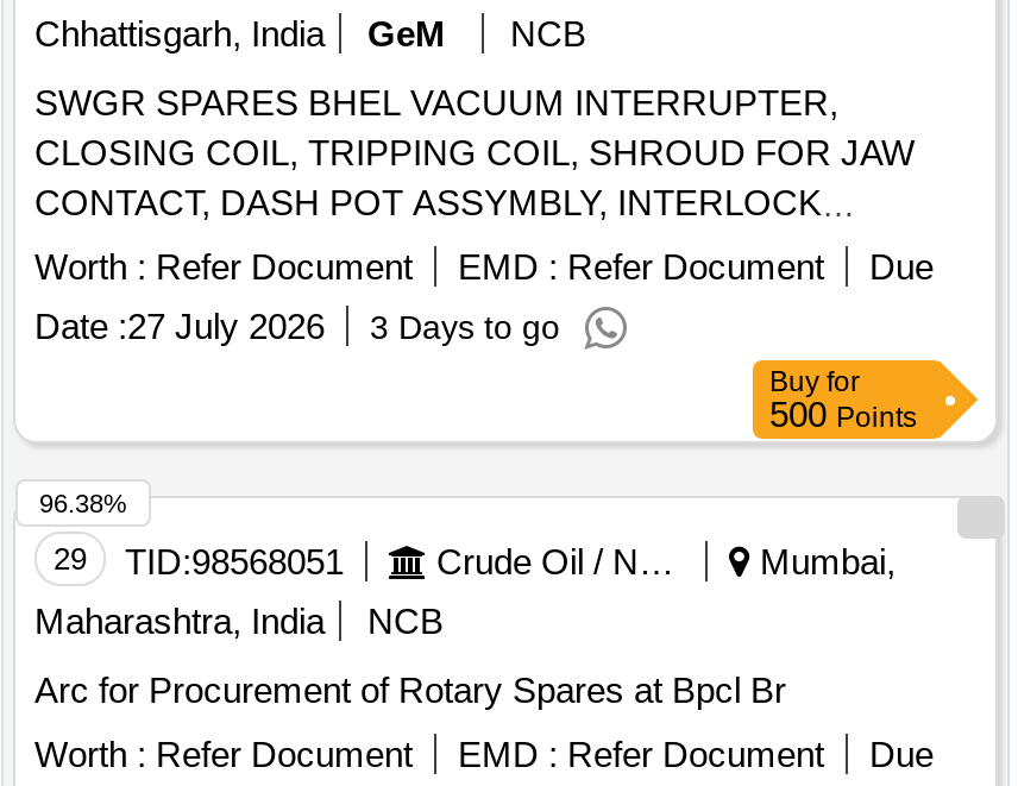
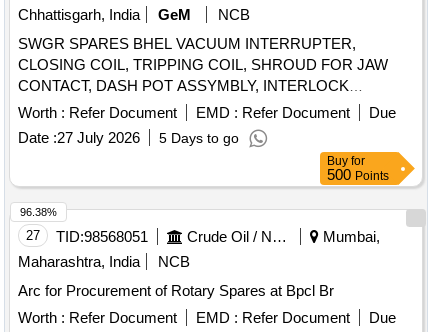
- Date : 27 July 2026 3 Days to go
+ Date : 27 July 2026 5 Days to go

- 29 TID:98568051
+ 27 TID:98568051
